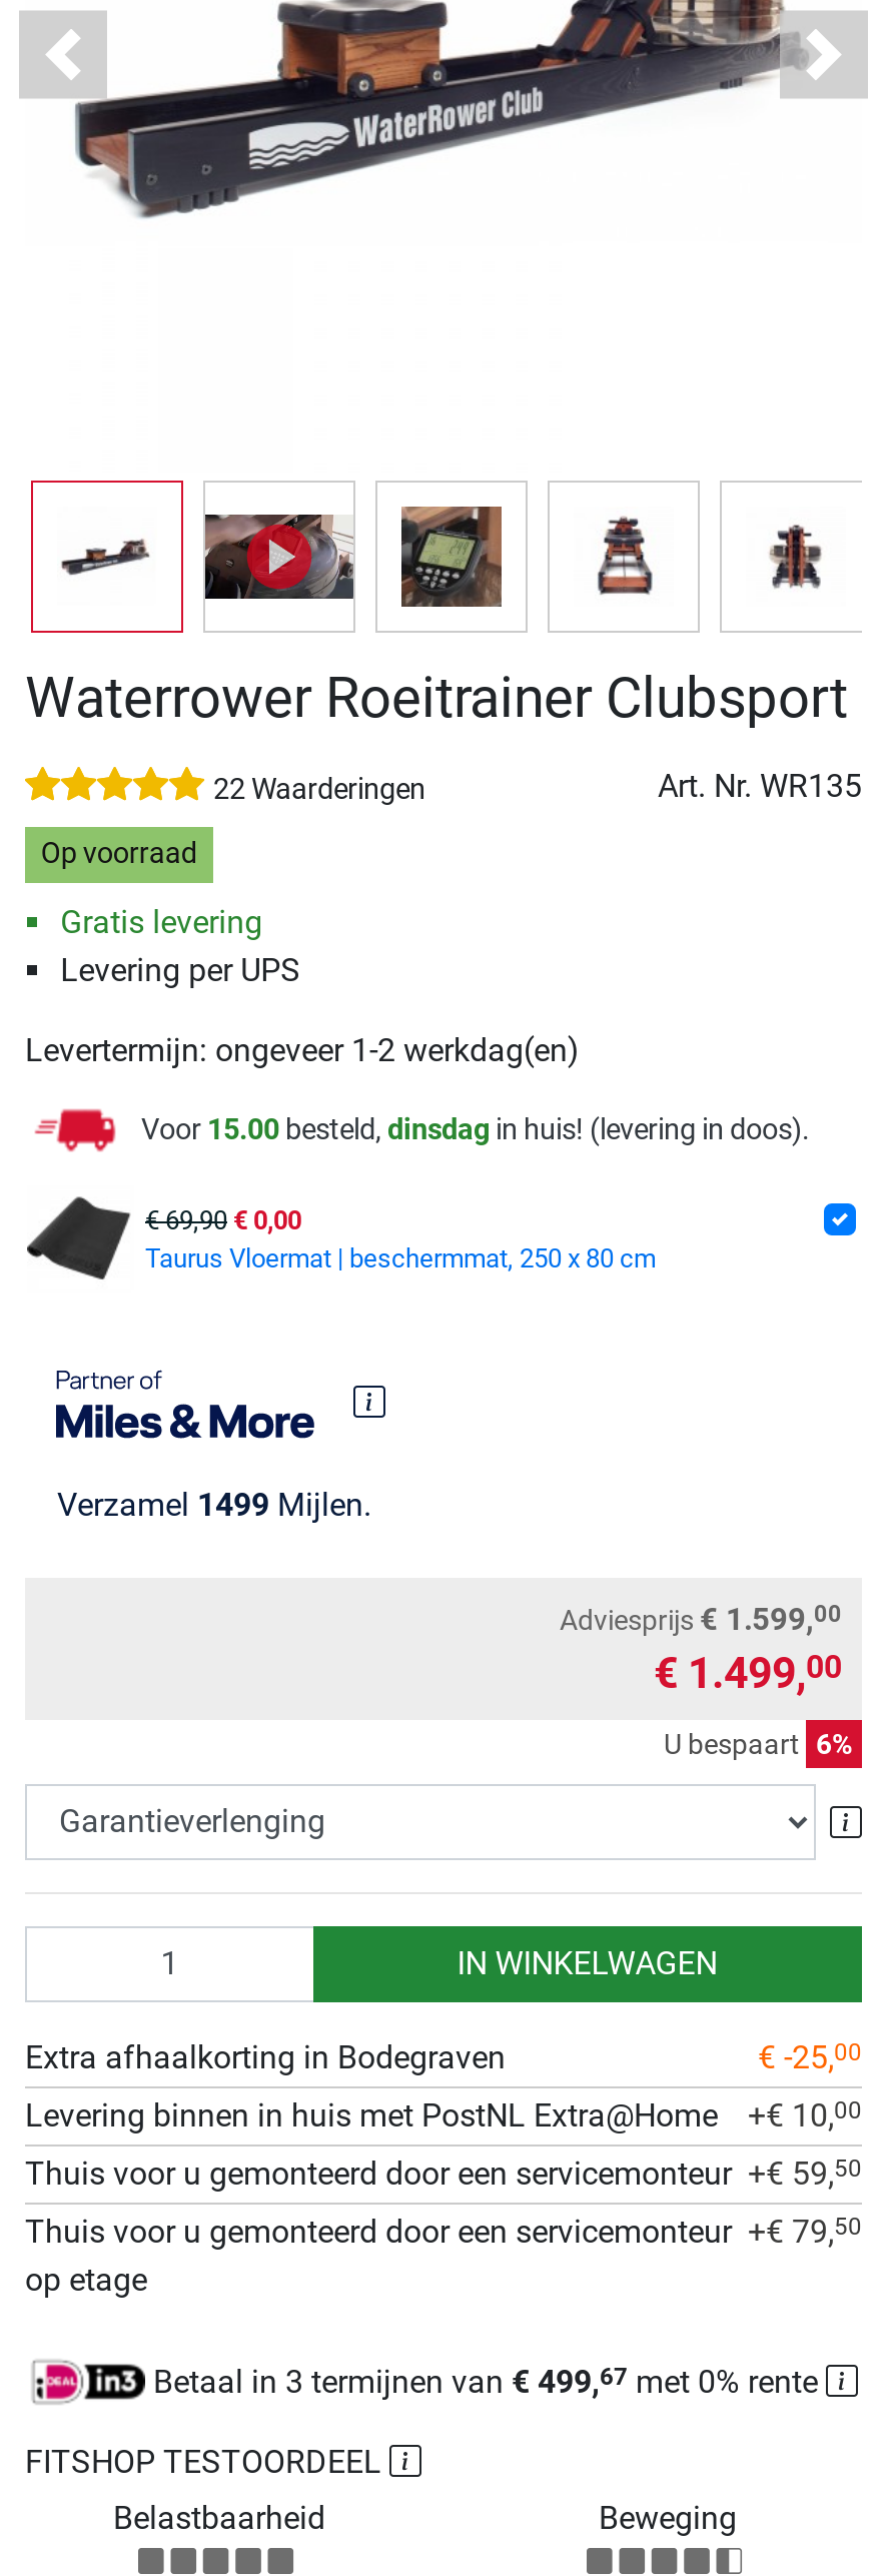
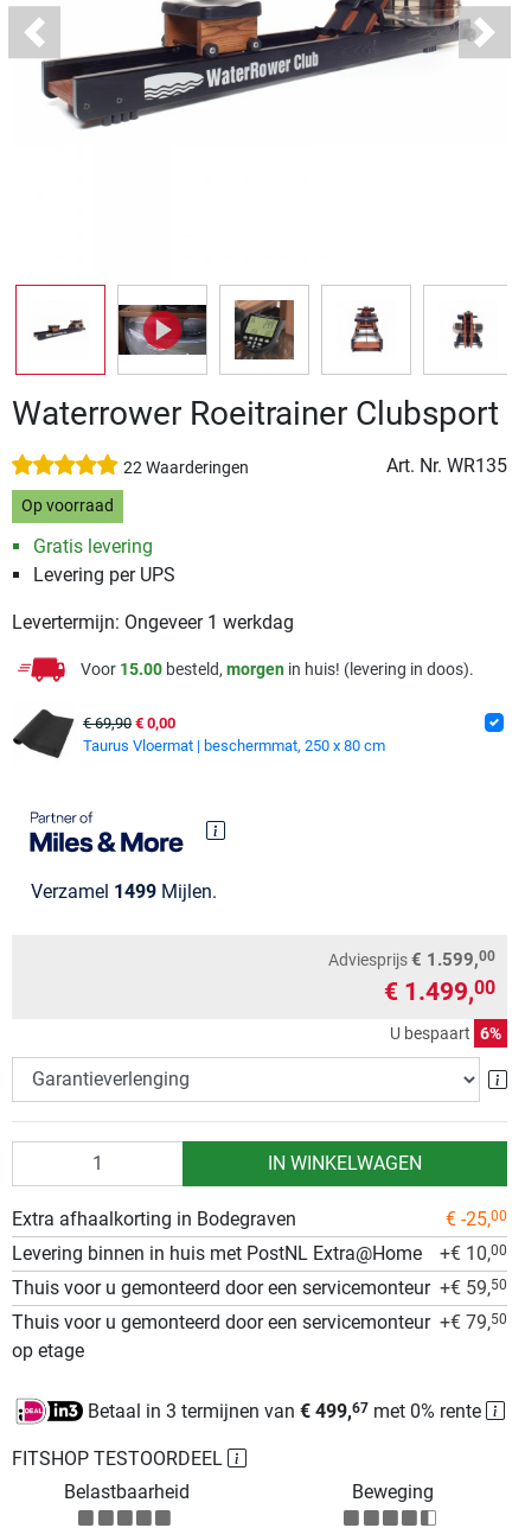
- [image]
+ [image]

- Levertermijn: ongeveer 1-2 werkdag(en)
+ Levertermijn: Ongeveer 1 werkdag

- Voor 15.00 besteld, dinsdag in huis! (levering in doos).
+ Voor 15.00 besteld, morgen in huis! (levering in doos).
